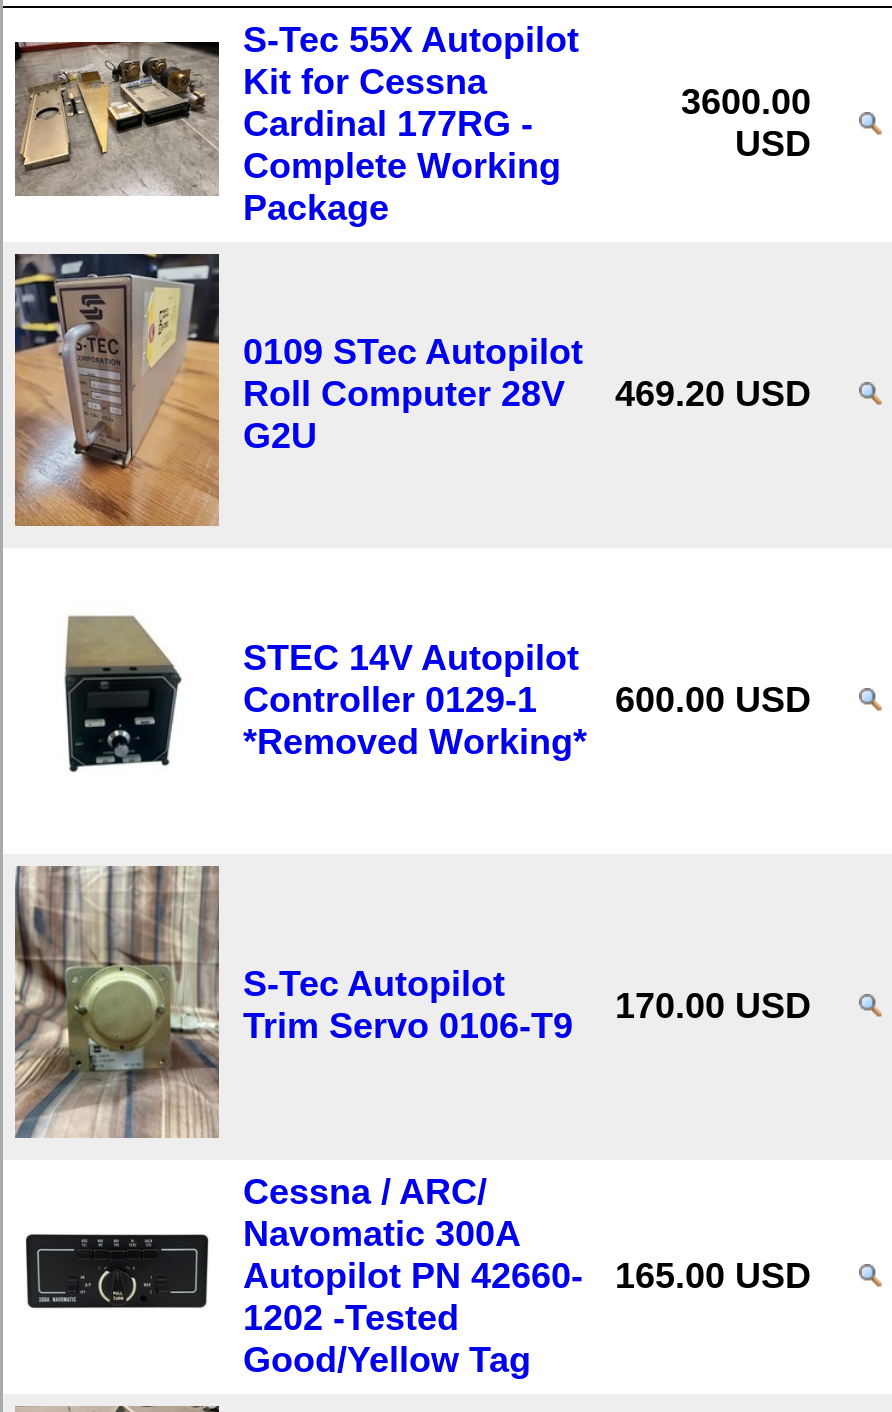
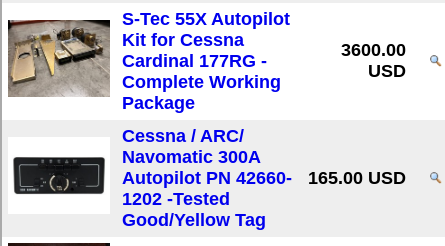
- [image]
- 0109 STec Autopilot
- Roll Computer 28V
- G2U

- 469.20 USD

- [image]
- STEC 14V Autopilot
- Controller 0129-1
- *Removed Working*

- 600.00 USD

- [image]
- S-Tec Autopilot
- Trim Servo 0106-T9
- 170.00 USD
